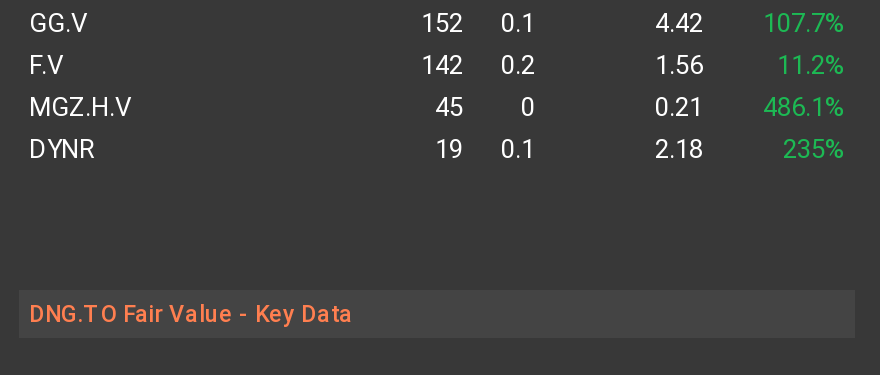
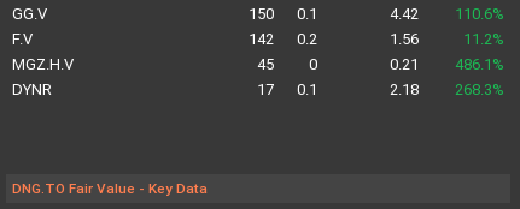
- 152 0.1
+ 150 0.1

- 107.7%
+ 110.6%

- 19 0.1
+ 17 0.1

- 235%
+ 268.3%
